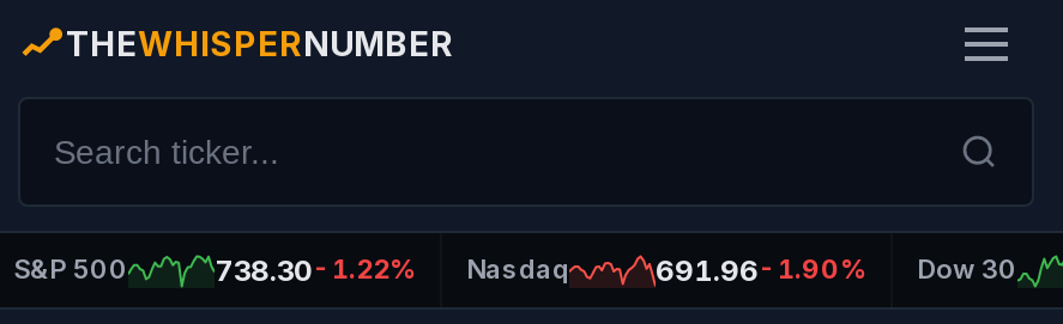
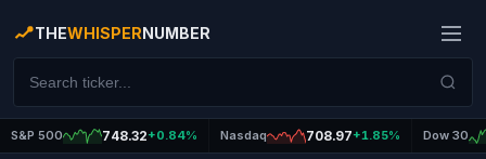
- 738.30-1.22% Nasdaq
+ 748.32+0.84% Nasdaq

- 691.96-1.90% Dow 30
+ 708.97+1.85% Dow 30
